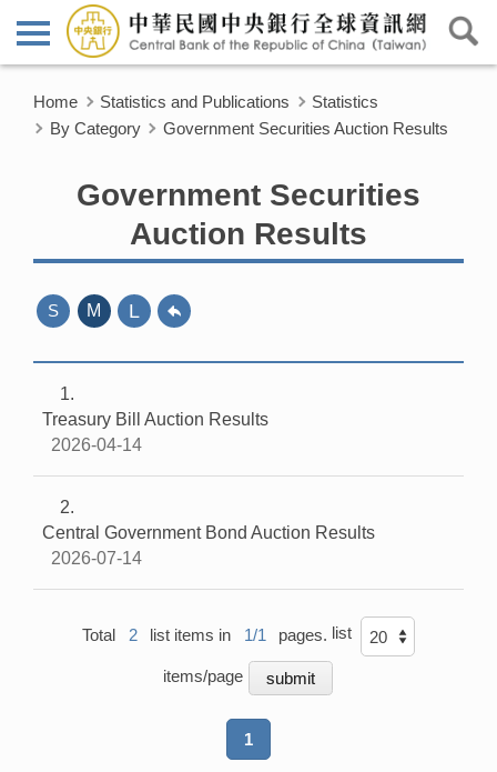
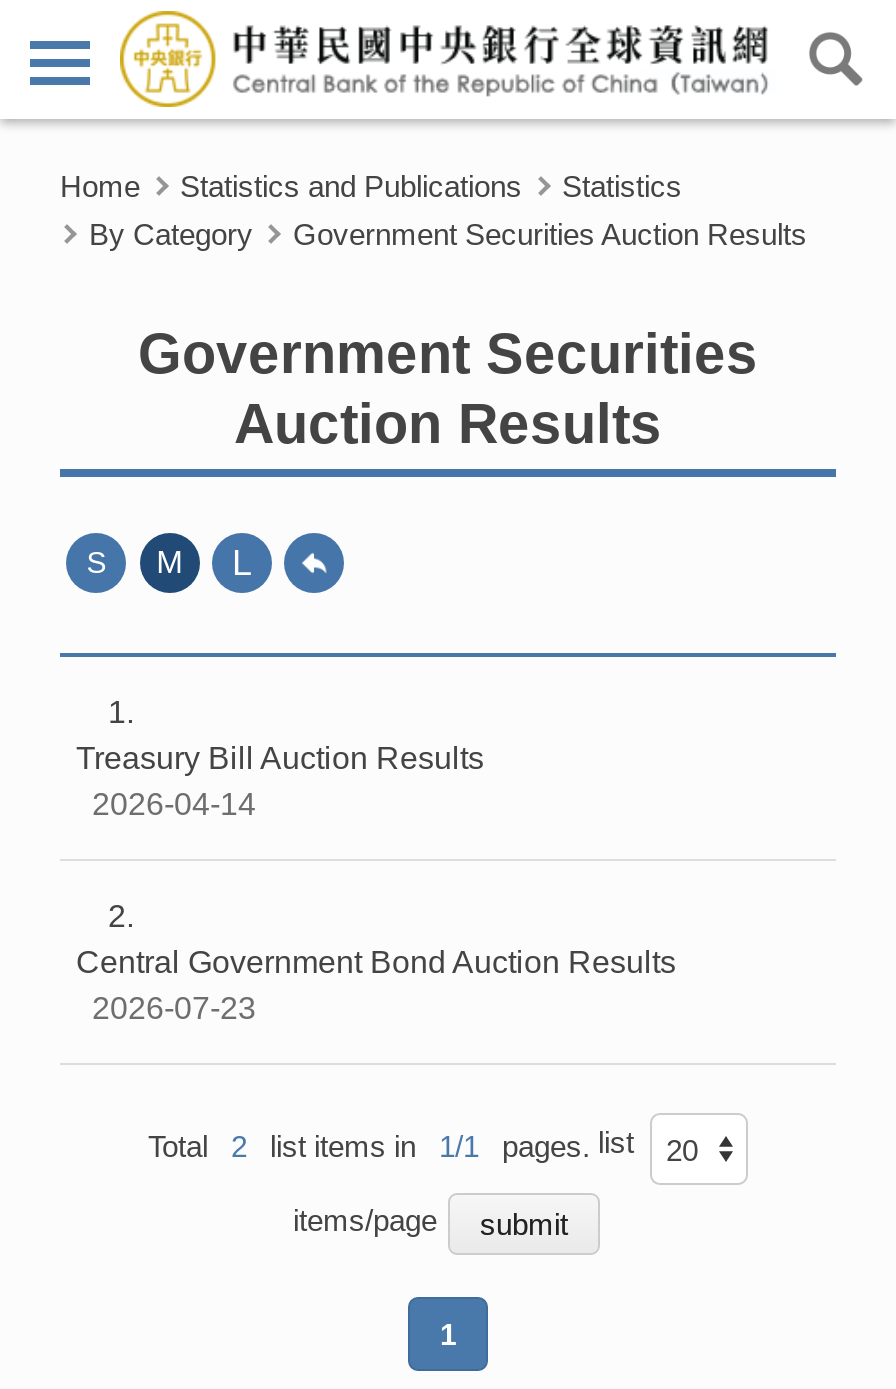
- 2026-07-14
+ 2026-07-23
